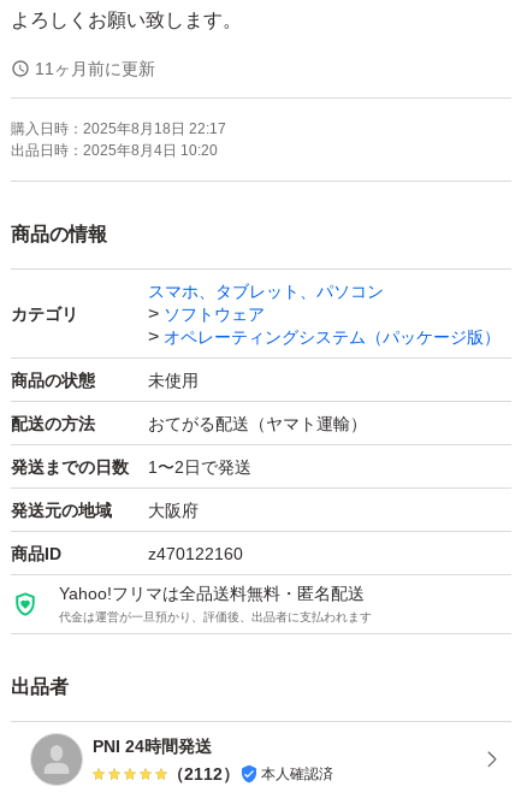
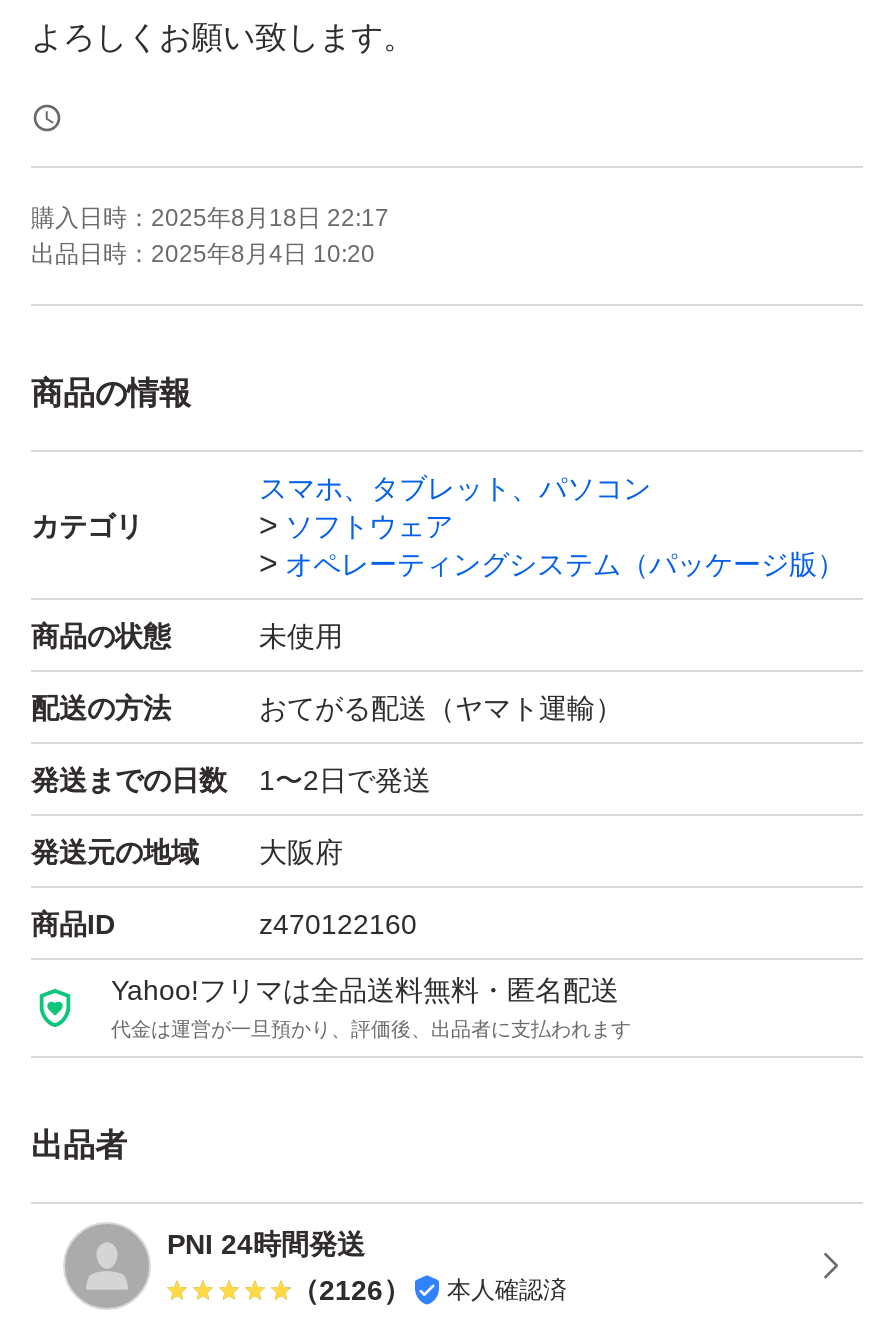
- 11ヶ月前に更新

- （2112） 本人確認済
+ （2126） 本人確認済
